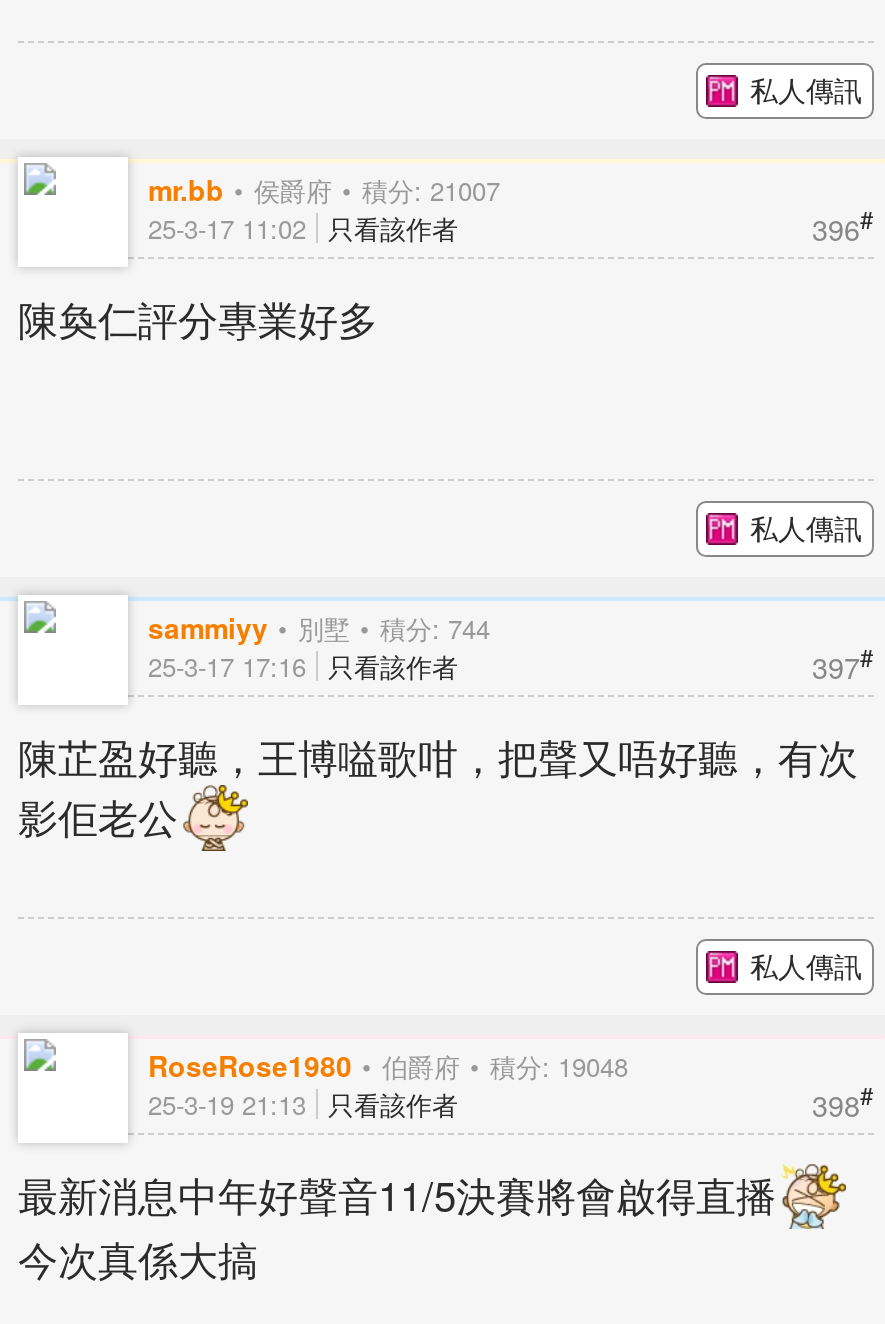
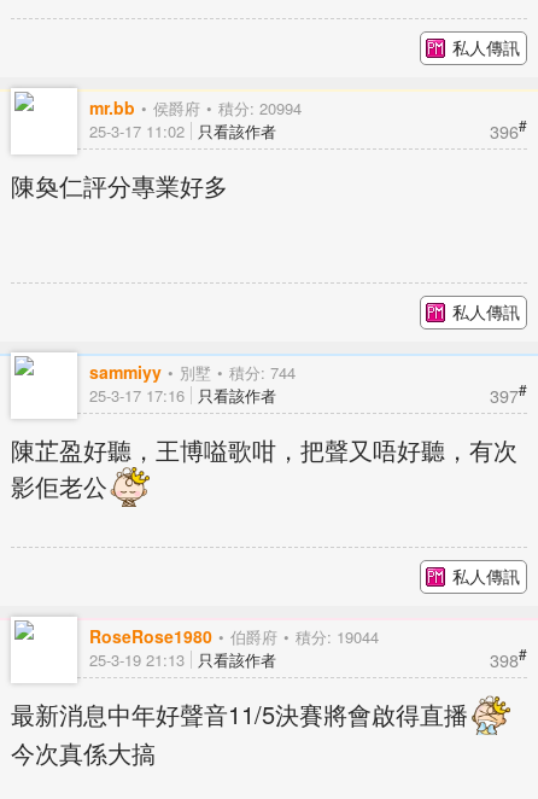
- 積分: 21007
+ 積分: 20994

- RoseRose1980 伯爵府 積分: 19048
+ RoseRose1980 伯爵府 積分: 19044
